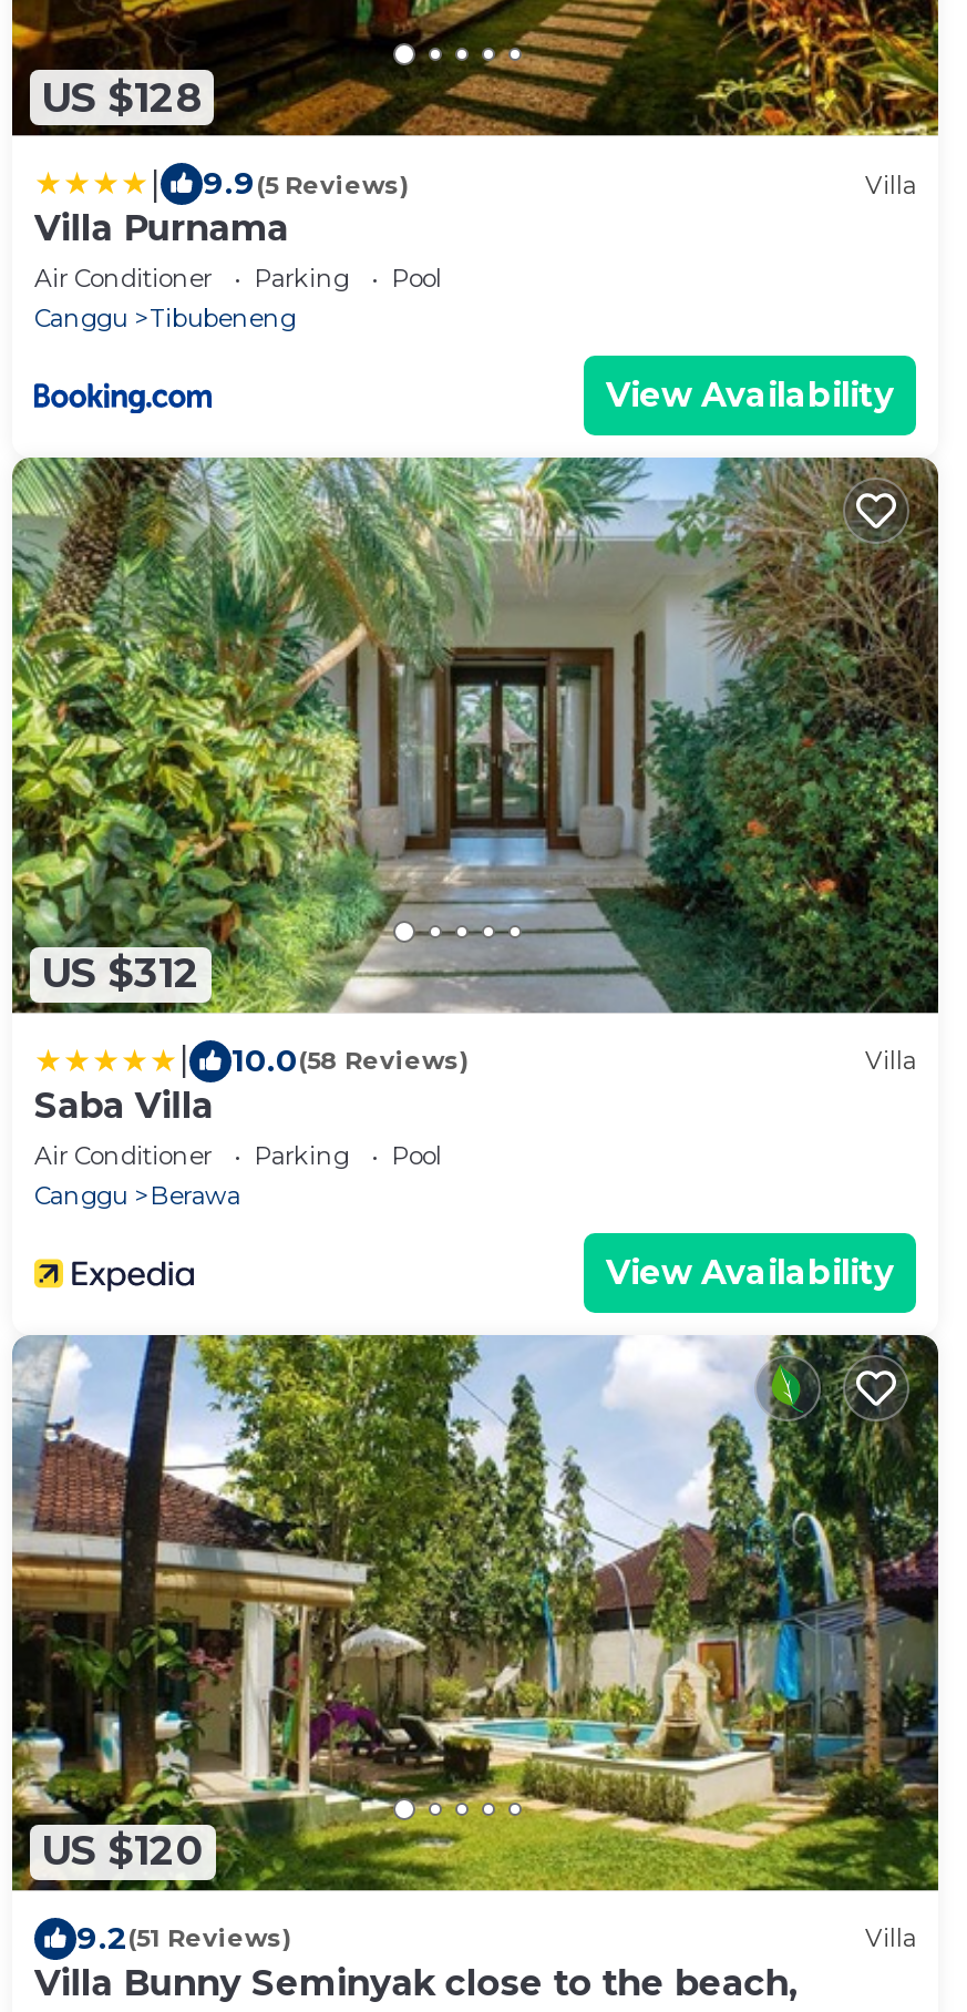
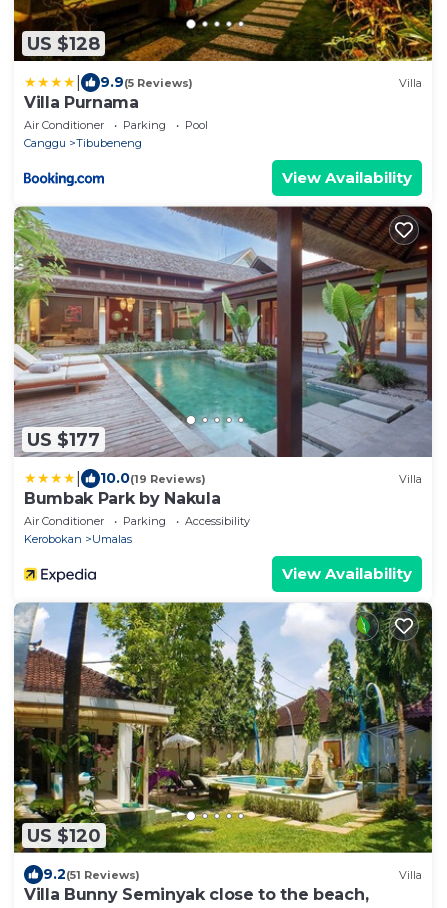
- [image]
- US $312
+ [image]
+ US $177

- 10.0(58 Reviews)
+ 10.0(19 Reviews)

- Saba Villa
+ Bumbak Park by Nakula

- Pool
- Canggu
- Berawa
+ Accessibility
+ Kerobokan
+ Umalas
